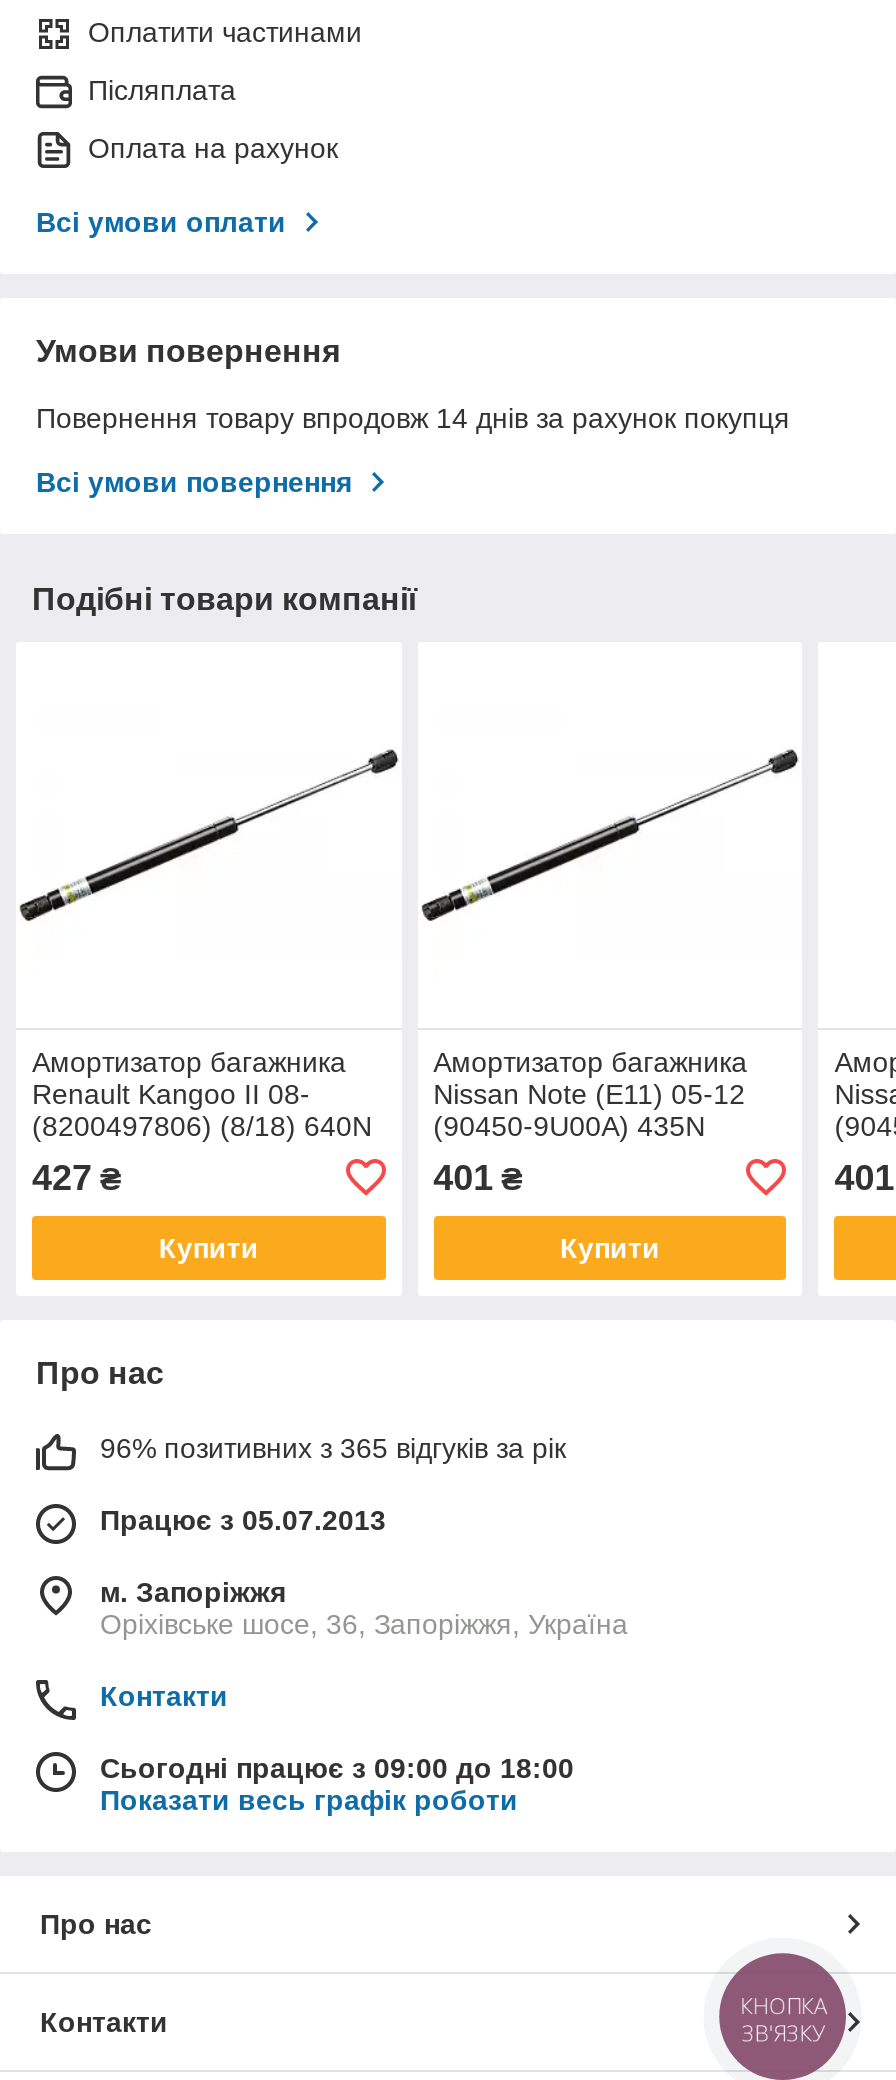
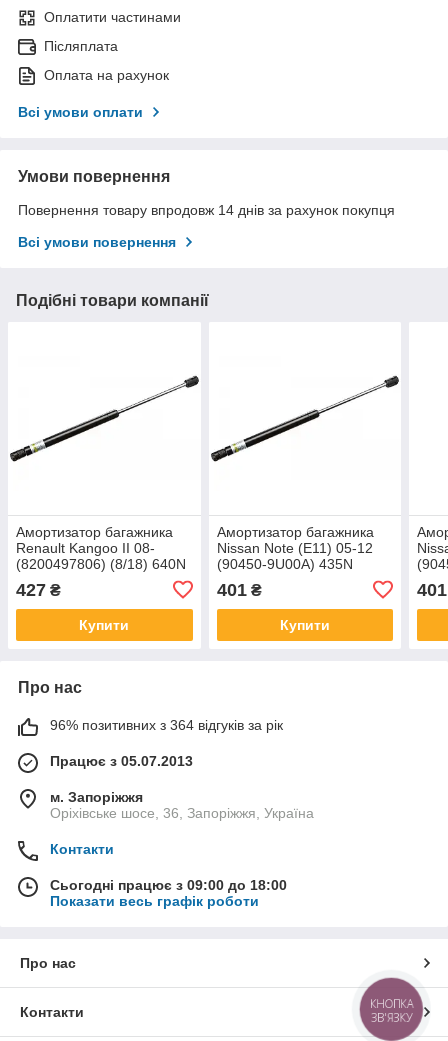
- 96% позитивних з 365 відгуків за рік
+ 96% позитивних з 364 відгуків за рік
